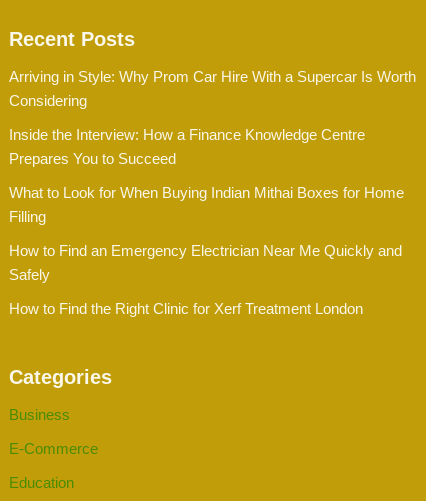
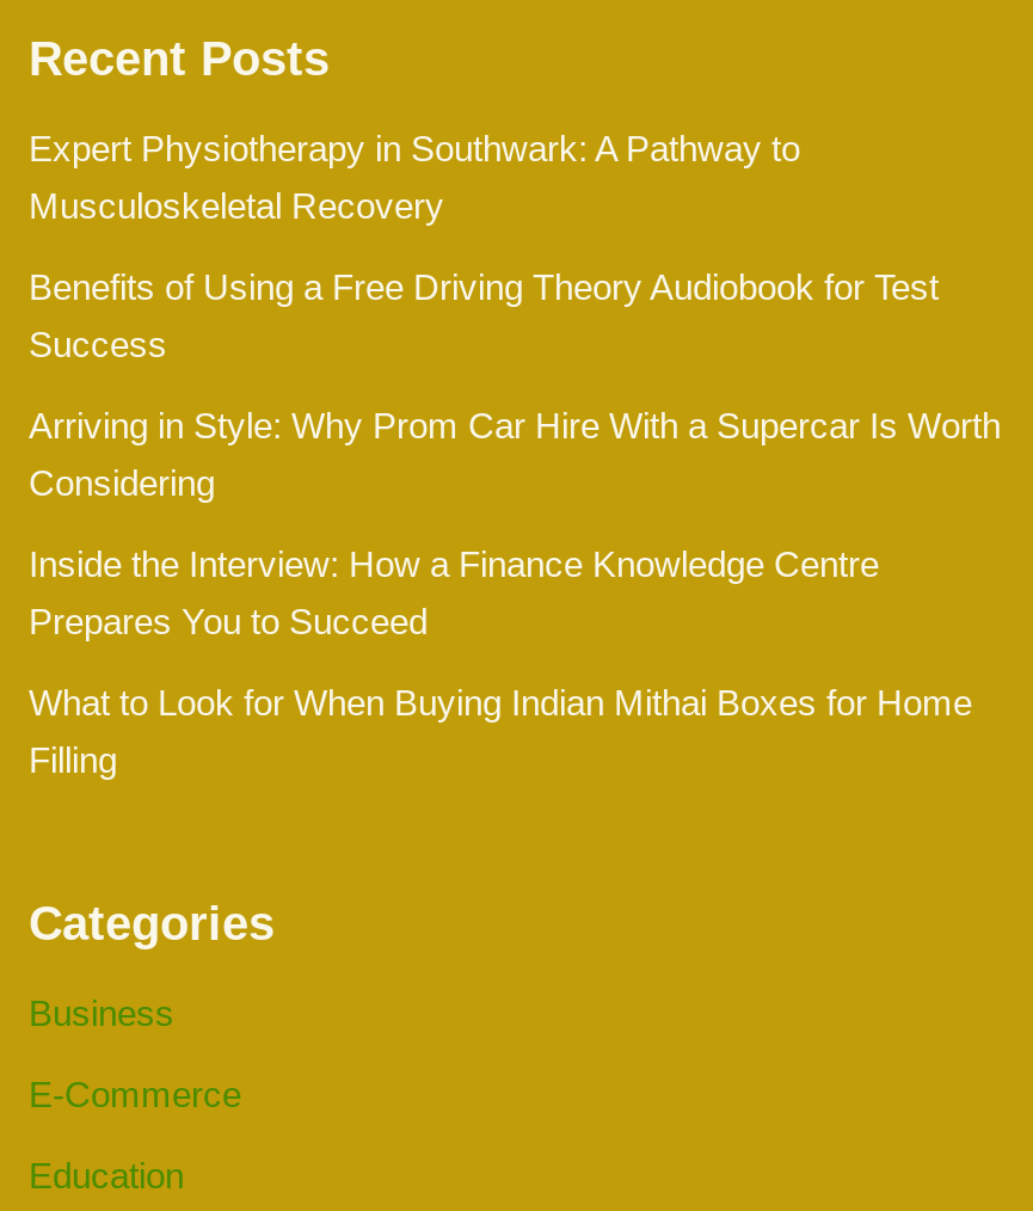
+ Expert Physiotherapy in Southwark: A Pathway to
+ Musculoskeletal Recovery
+ Benefits of Using a Free Driving Theory Audiobook for Test
+ Success

moved down: Arriving in Style: Why Prom Car Hire With a Supercar Is Worth | Considering | Inside the Interview: How a Finance Knowledge Centre | Prepares You to Succeed | What to Look for When Buying Indian Mithai Boxes for Home | Filling

- How to Find an Emergency Electrician Near Me Quickly and
- Safely
- How to Find the Right Clinic for Xerf Treatment London
